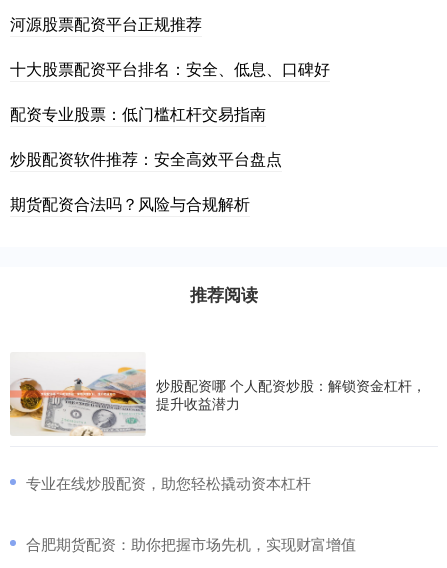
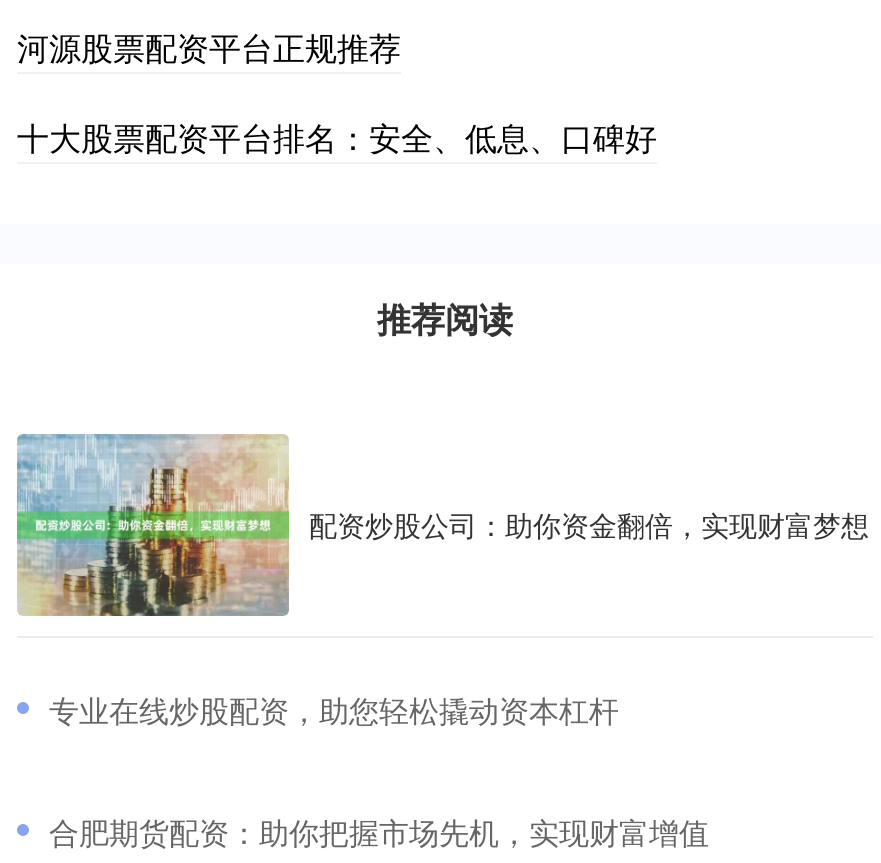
- 配资专业股票：低门槛杠杆交易指南
- 炒股配资软件推荐：安全高效平台盘点
- 期货配资合法吗？风险与合规解析

- [image]
- 炒股配资哪 个人配资炒股：解锁资金杠杆，
- 提升收益潜力
+ [image]
+ 配资炒股公司：助你资金翻倍，实现财富梦想
